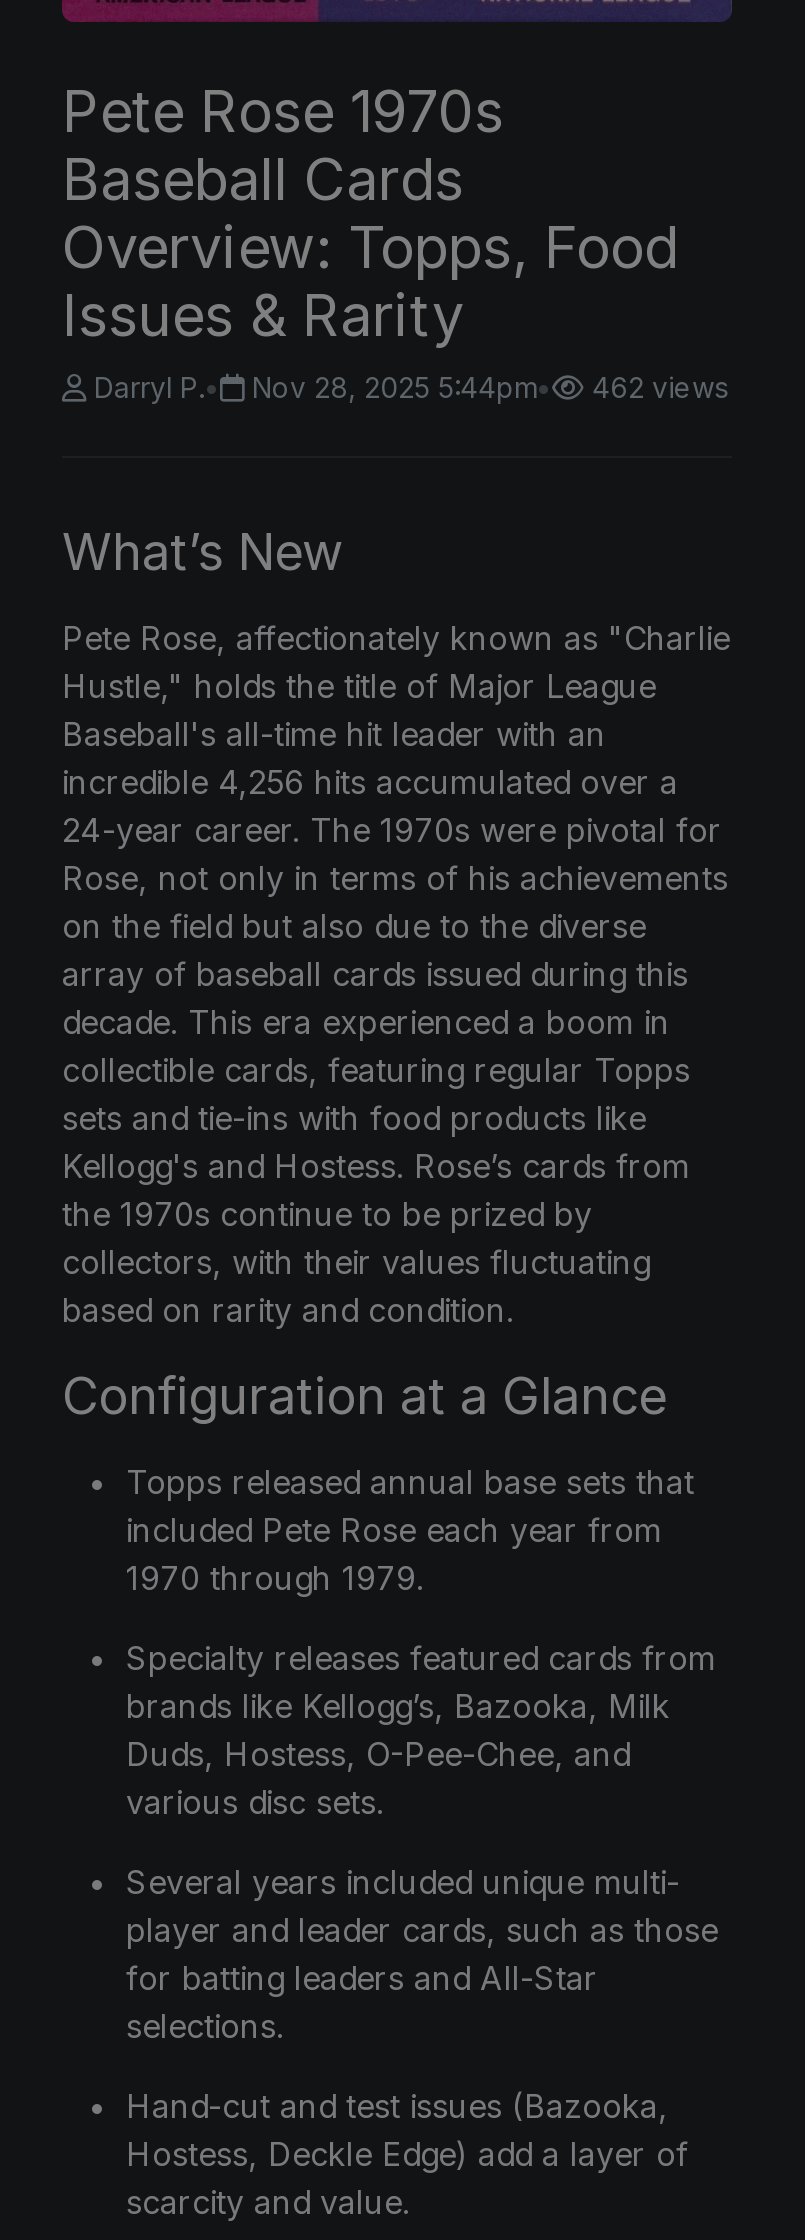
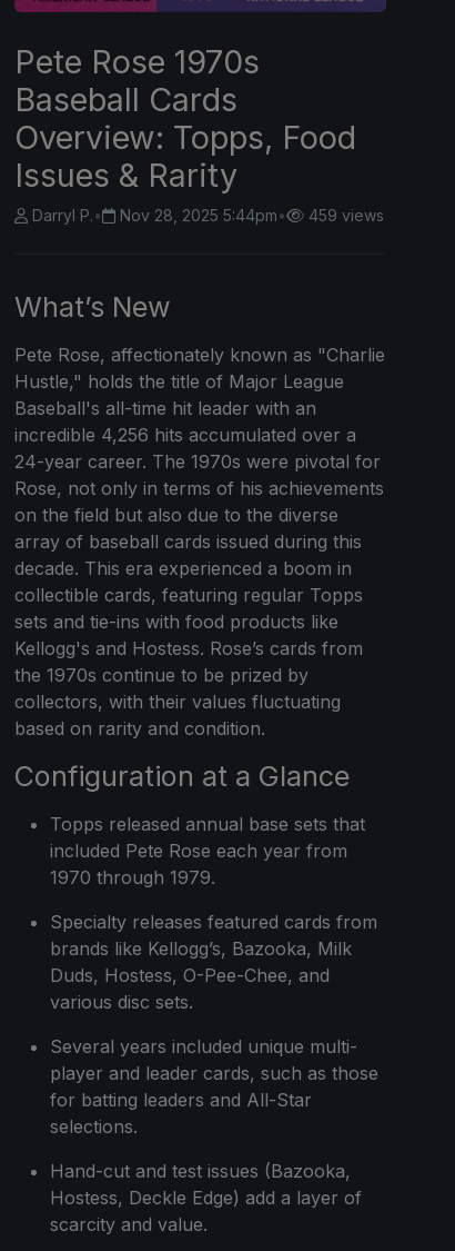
- Darryl P.• Nov 28, 2025 5:44pm• 462 views
+ Darryl P.• Nov 28, 2025 5:44pm• 459 views
